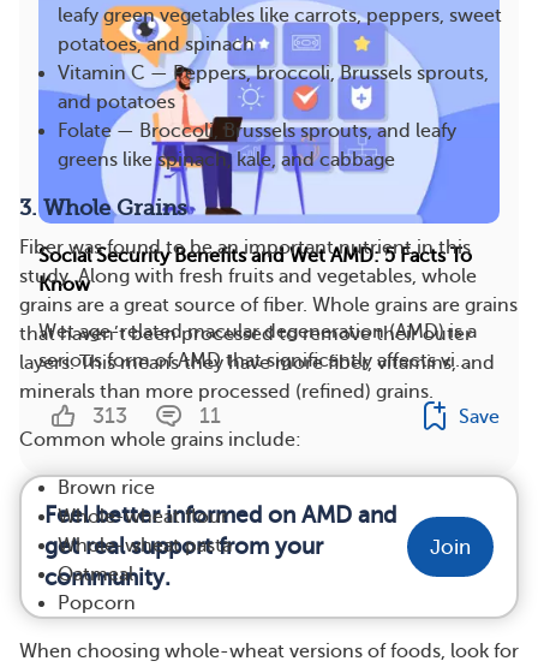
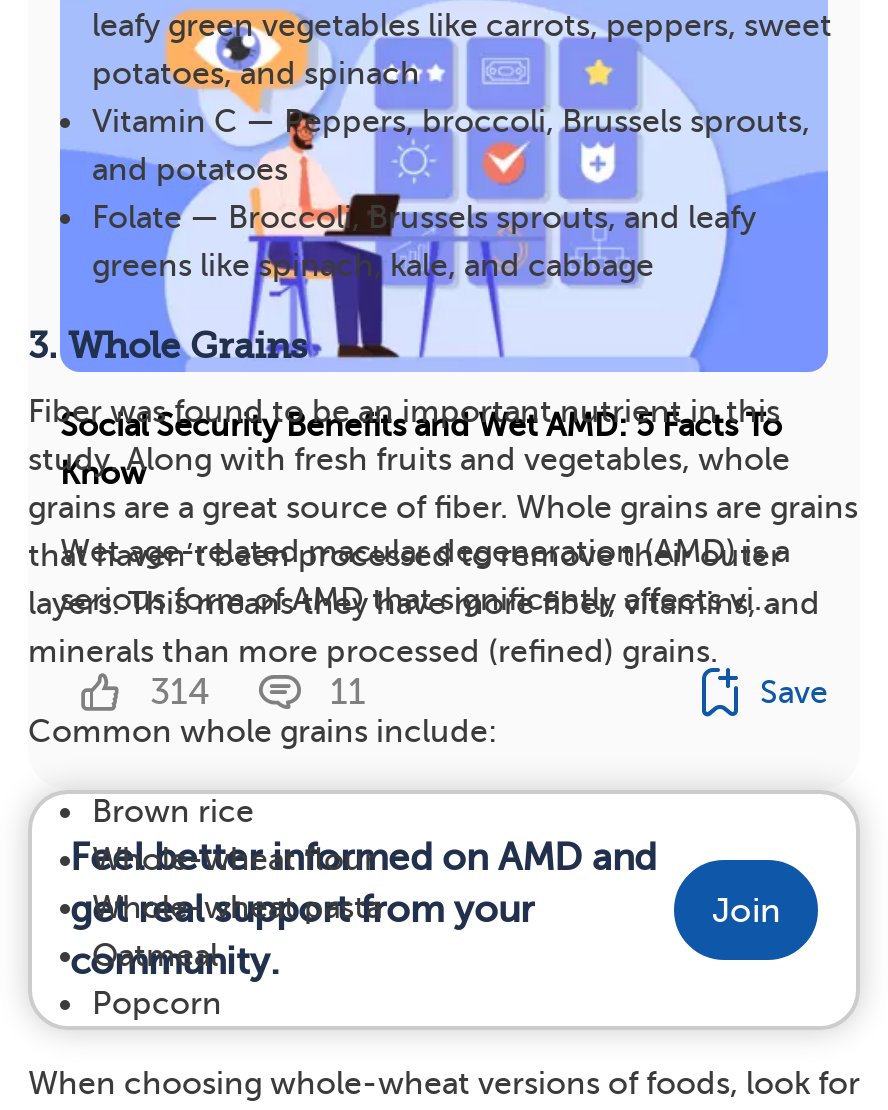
- 313
+ 314
